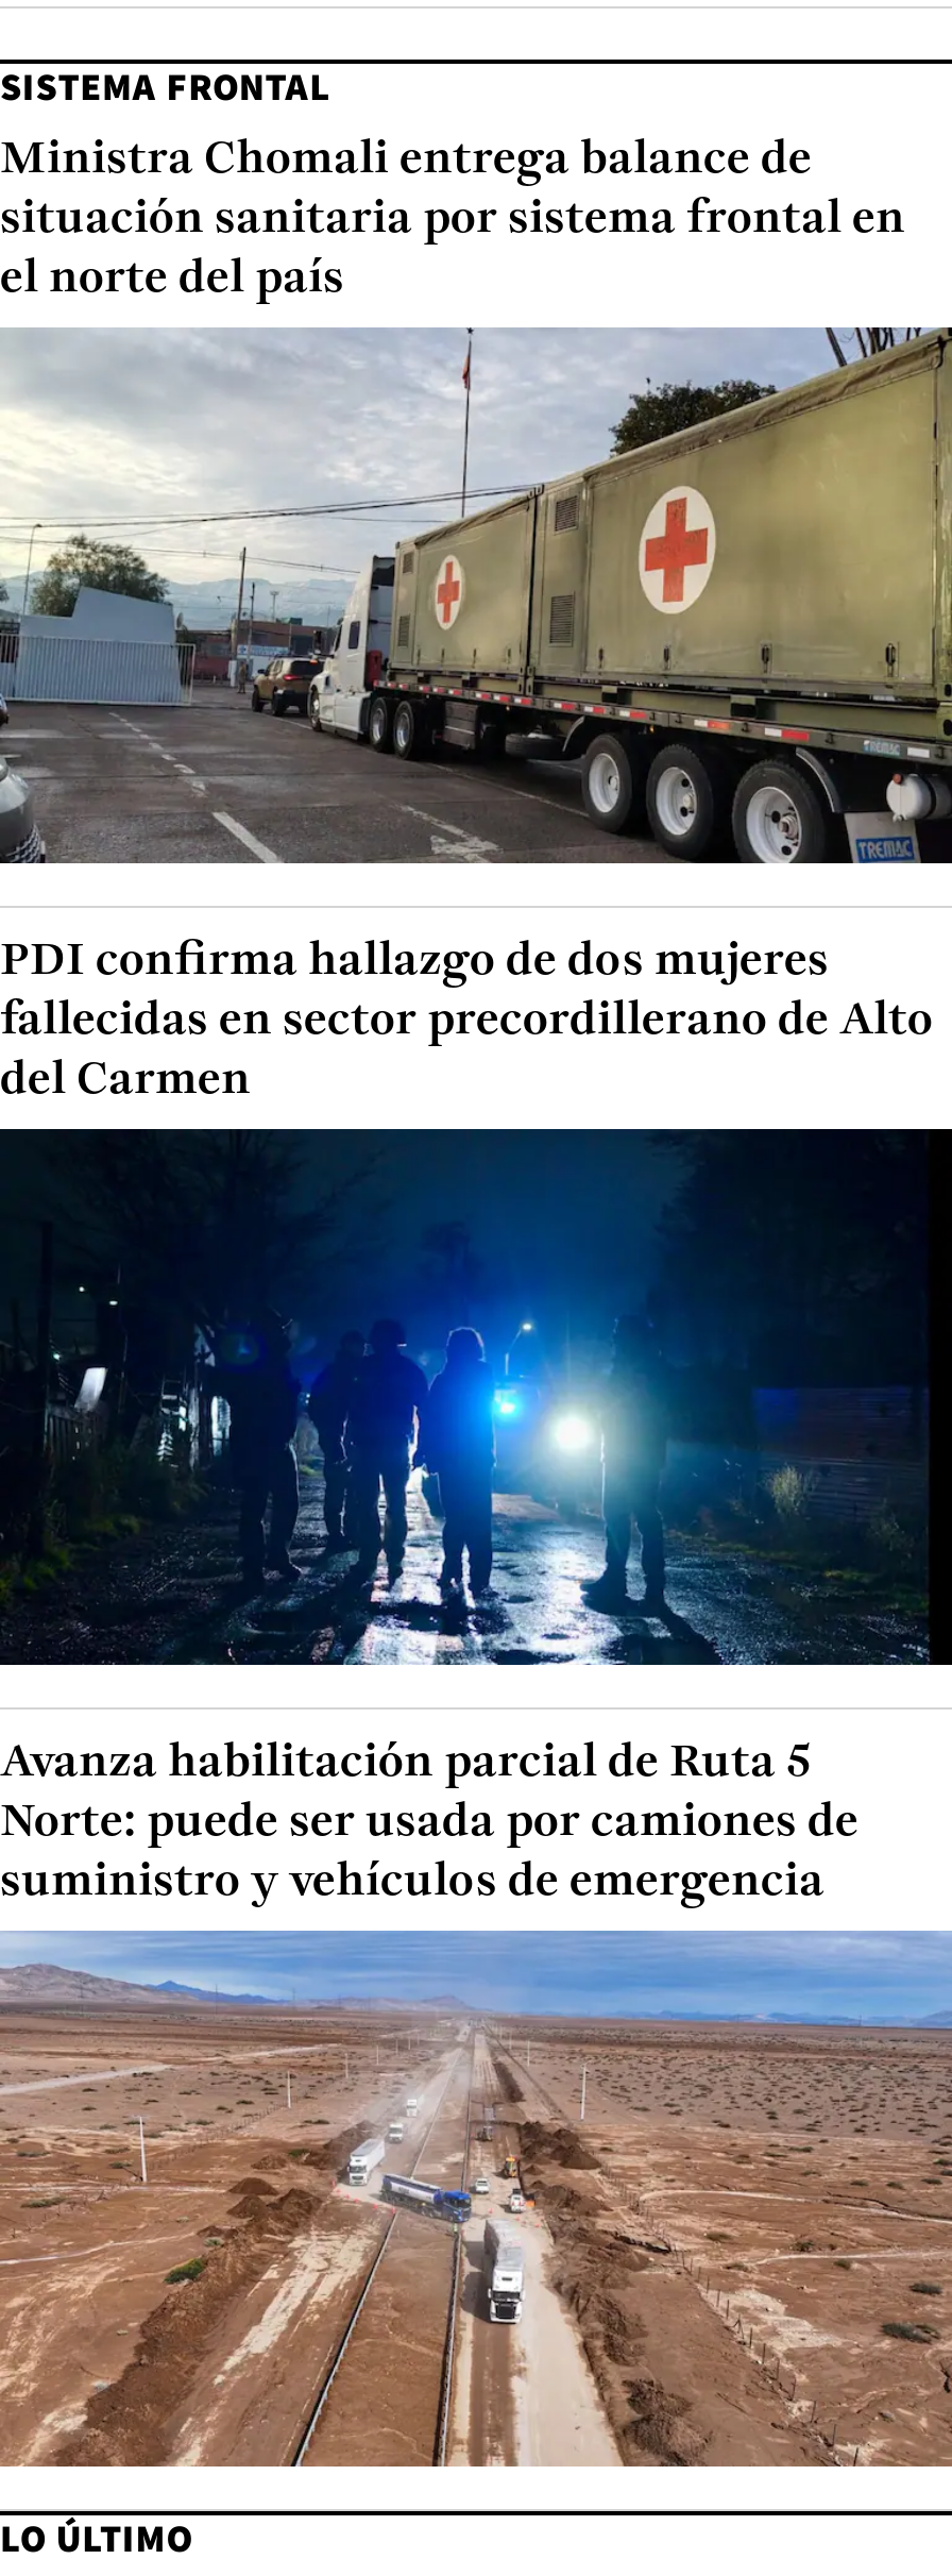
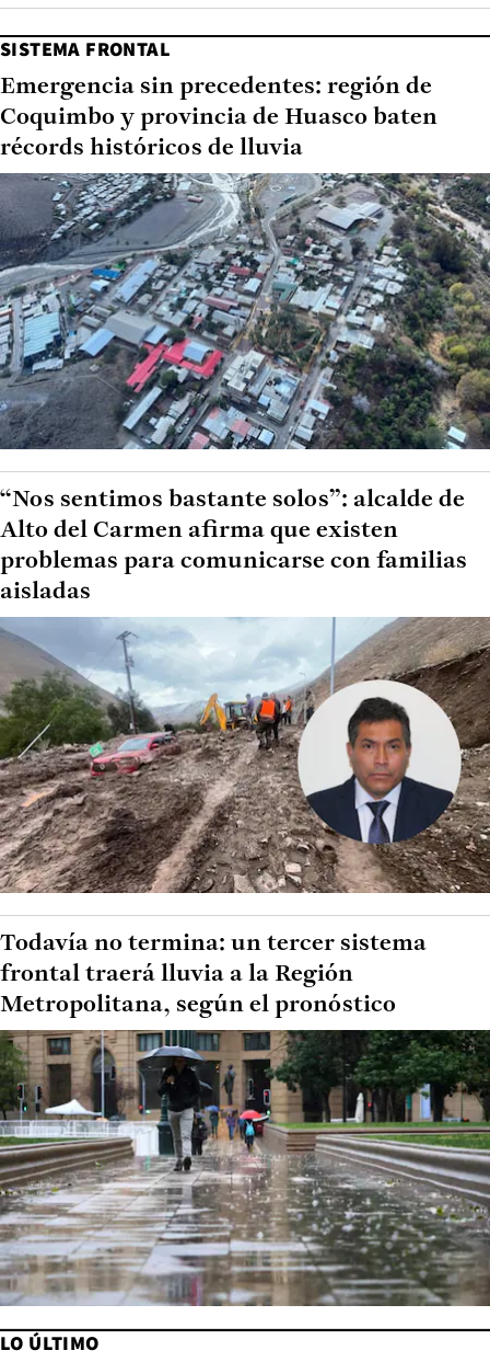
- Ministra Chomali entrega balance de
- situación sanitaria por sistema frontal en
- el norte del país
+ Emergencia sin precedentes: región de
+ Coquimbo y provincia de Huasco baten
+ récords históricos de lluvia

- [image]
- PDI confirma hallazgo de dos mujeres
- fallecidas en sector precordillerano de Alto
- del Carmen
+ [image]
+ “Nos sentimos bastante solos”: alcalde de
+ Alto del Carmen afirma que existen
+ problemas para comunicarse con familias
+ aisladas

- [image]
- Avanza habilitación parcial de Ruta 5
- Norte: puede ser usada por camiones de
- suministro y vehículos de emergencia
+ [image]
+ Todavía no termina: un tercer sistema
+ frontal traerá lluvia a la Región
+ Metropolitana, según el pronóstico

- [image]
+ [image]
